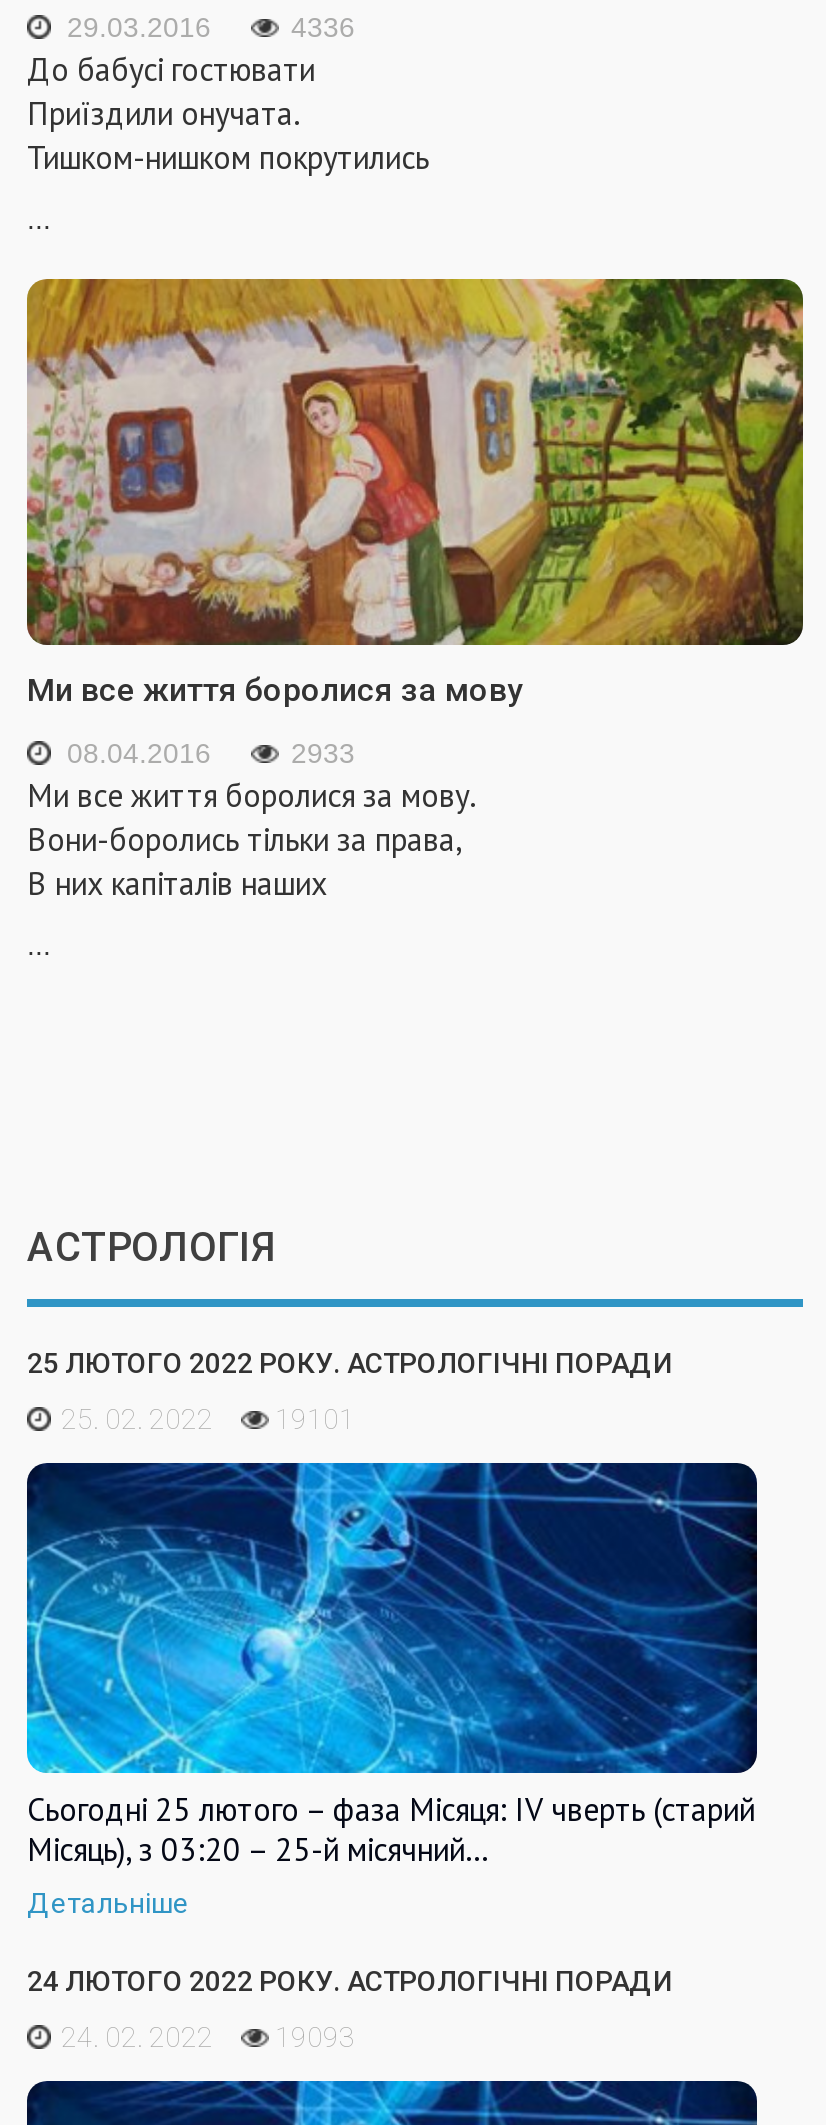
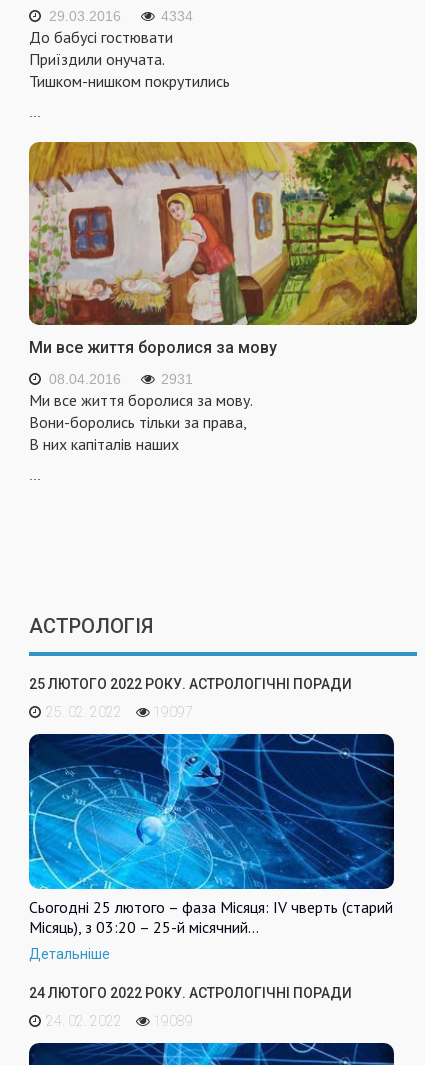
- 4336
+ 4334

- 2933
+ 2931

- 25. 02. 2022 19101
+ 25. 02. 2022 19097

- 24. 02. 2022 19093
+ 24. 02. 2022 19089
